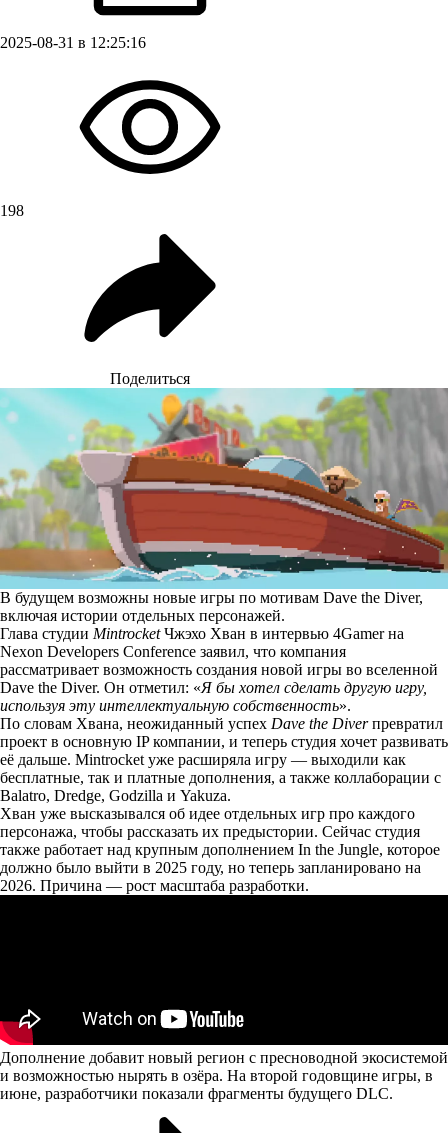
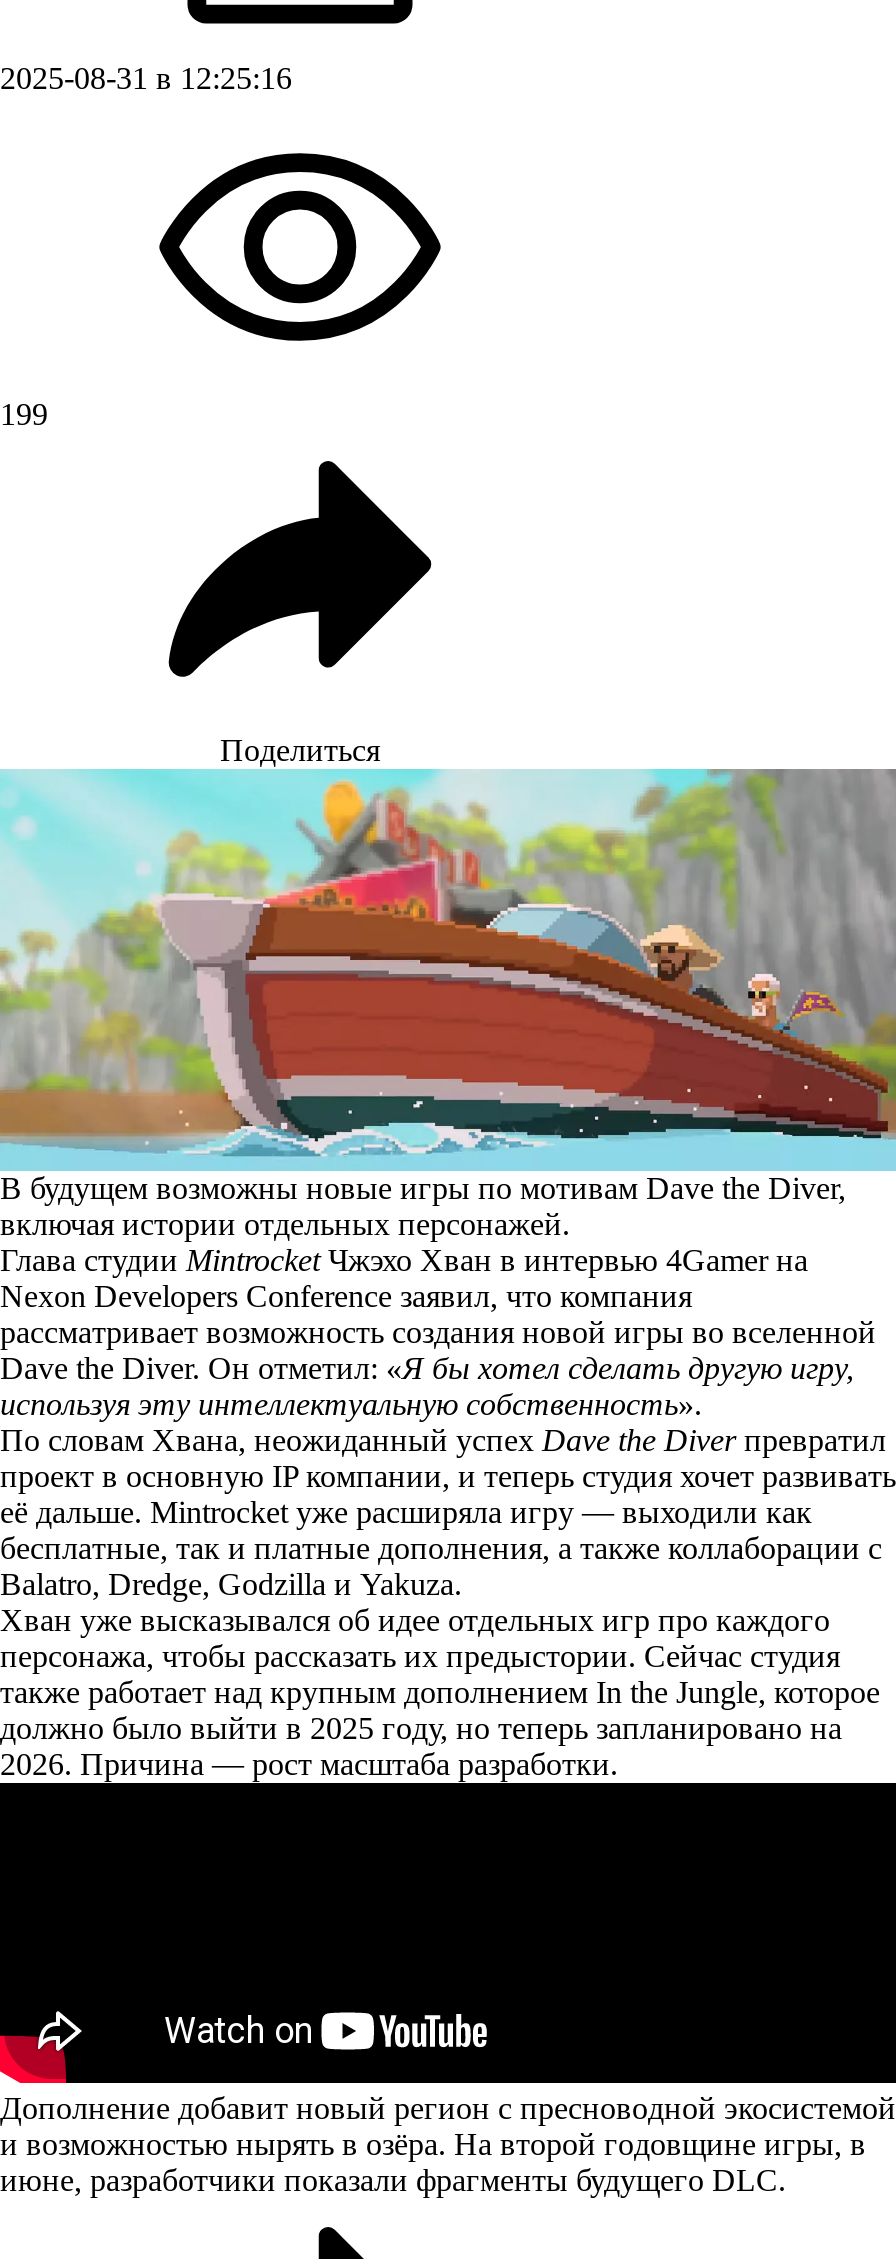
- 198
+ 199
